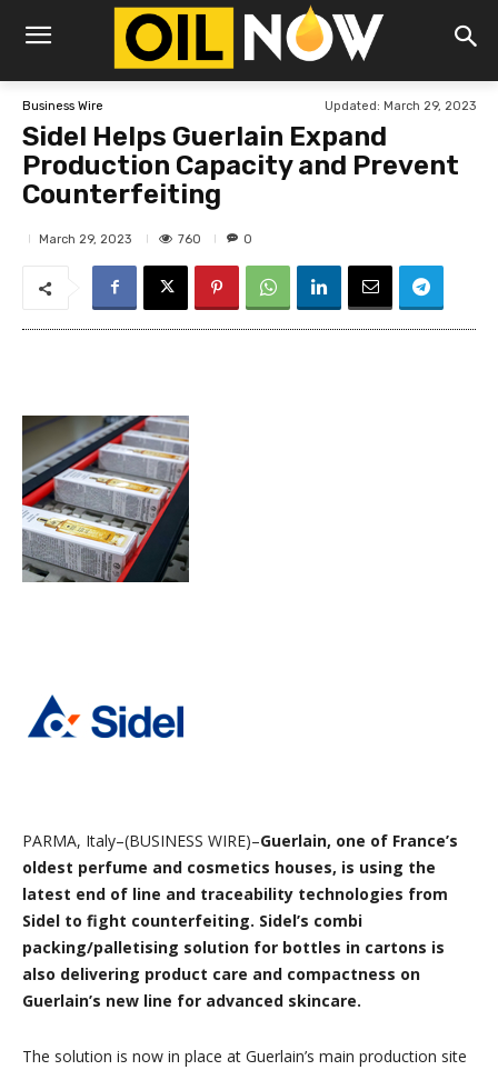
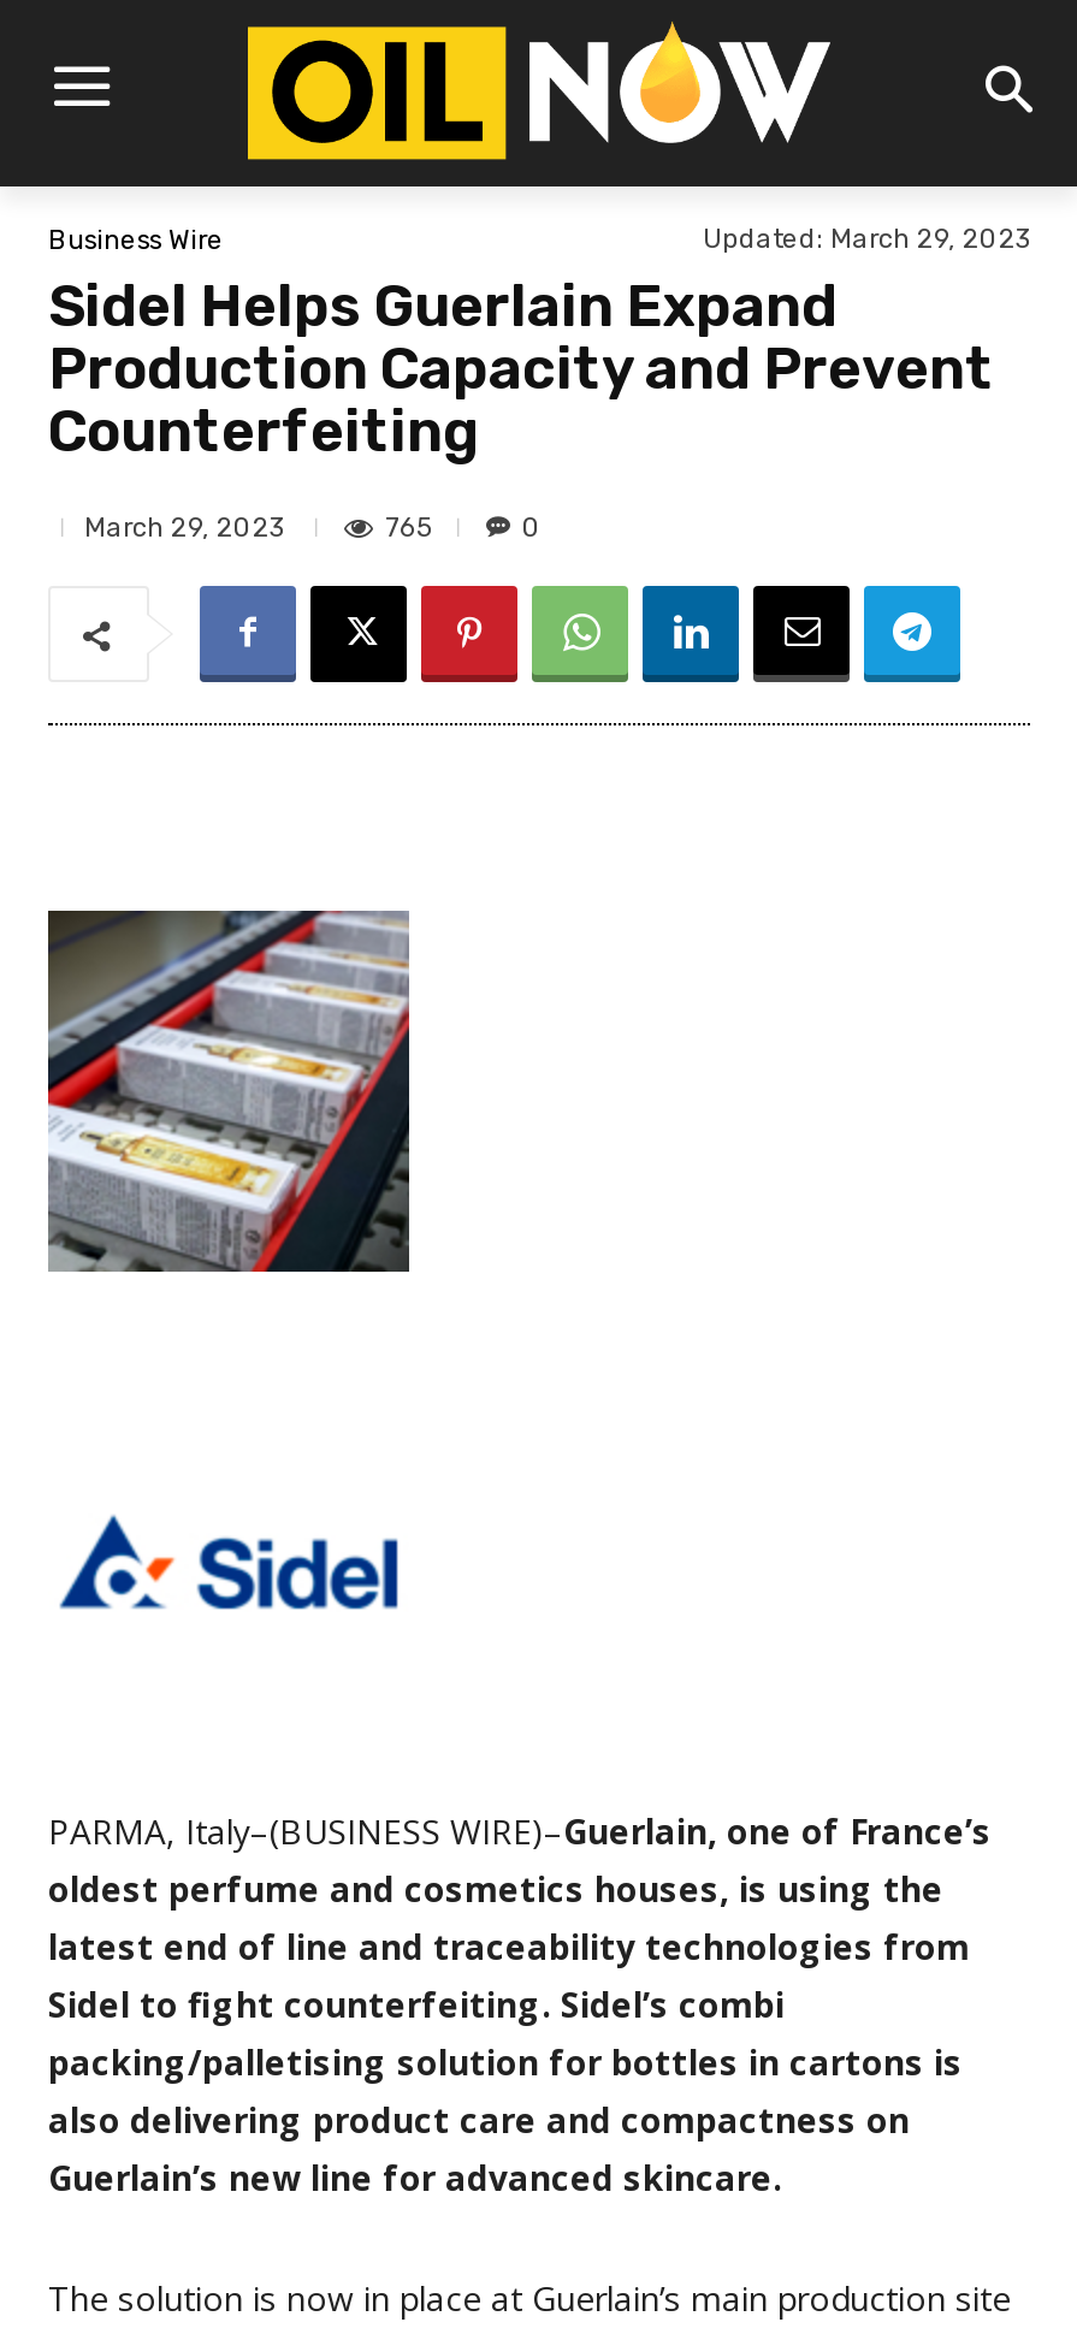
- 760
+ 765
